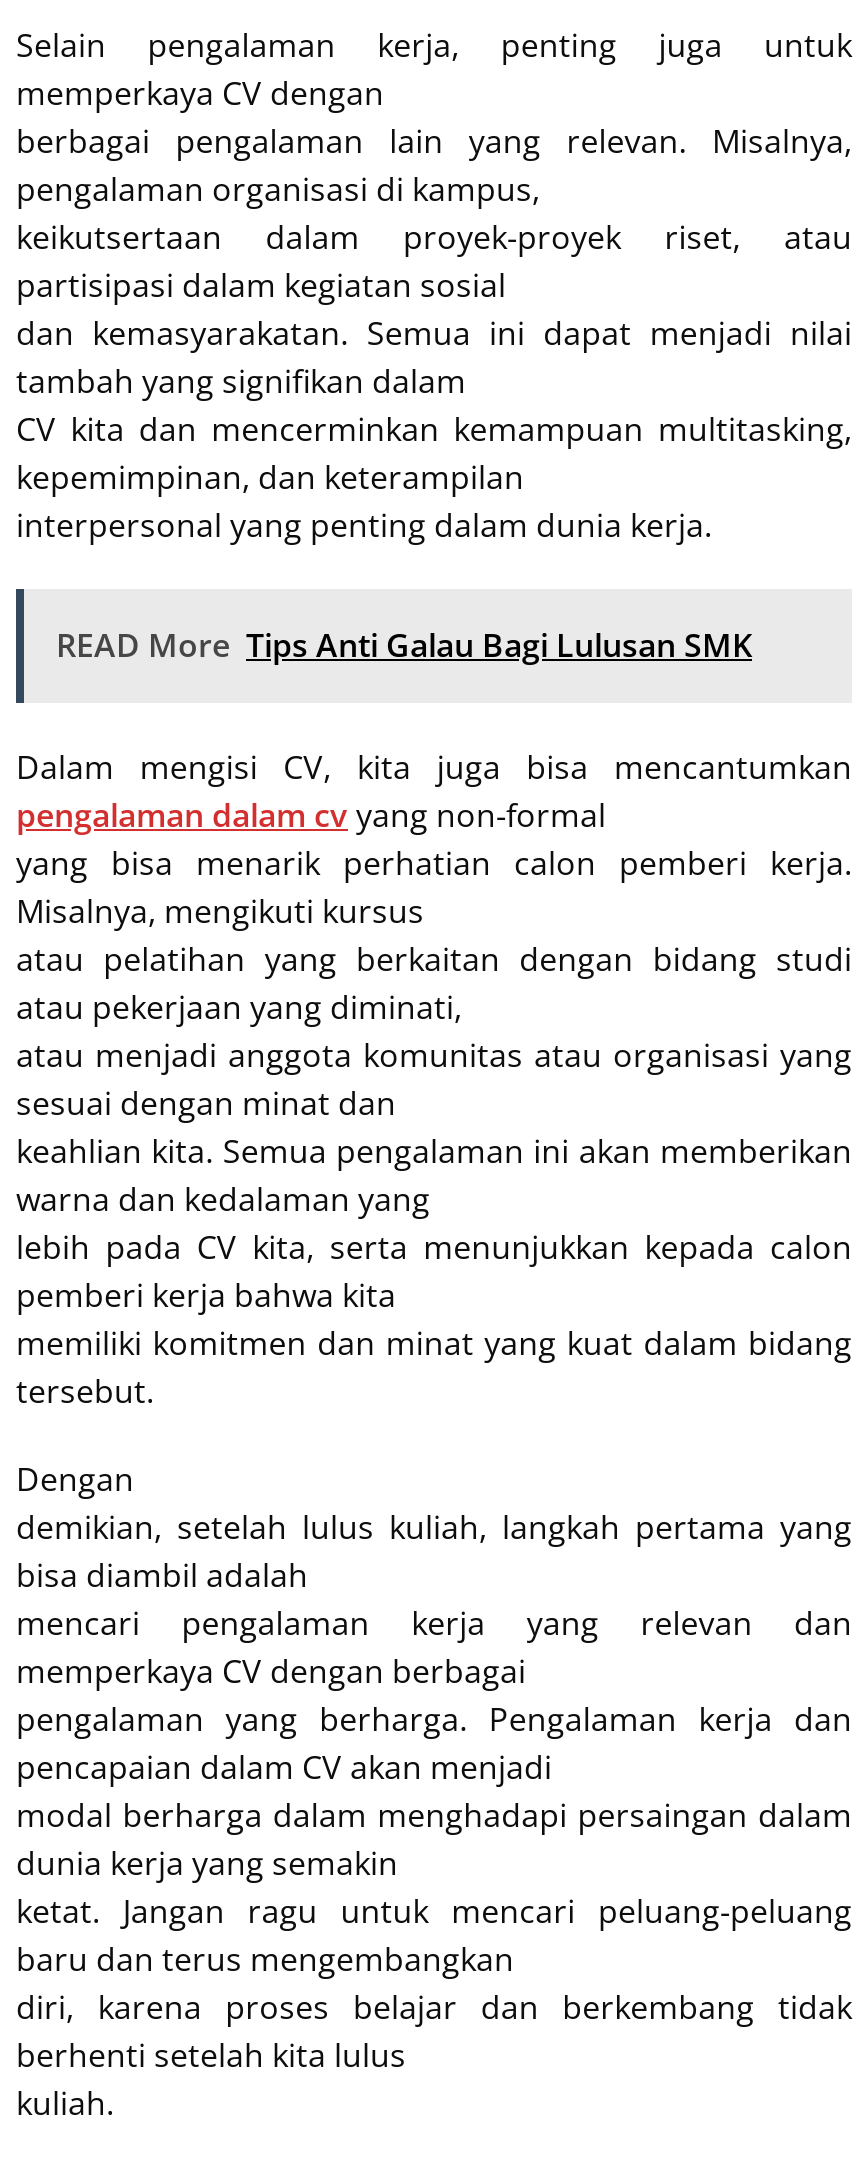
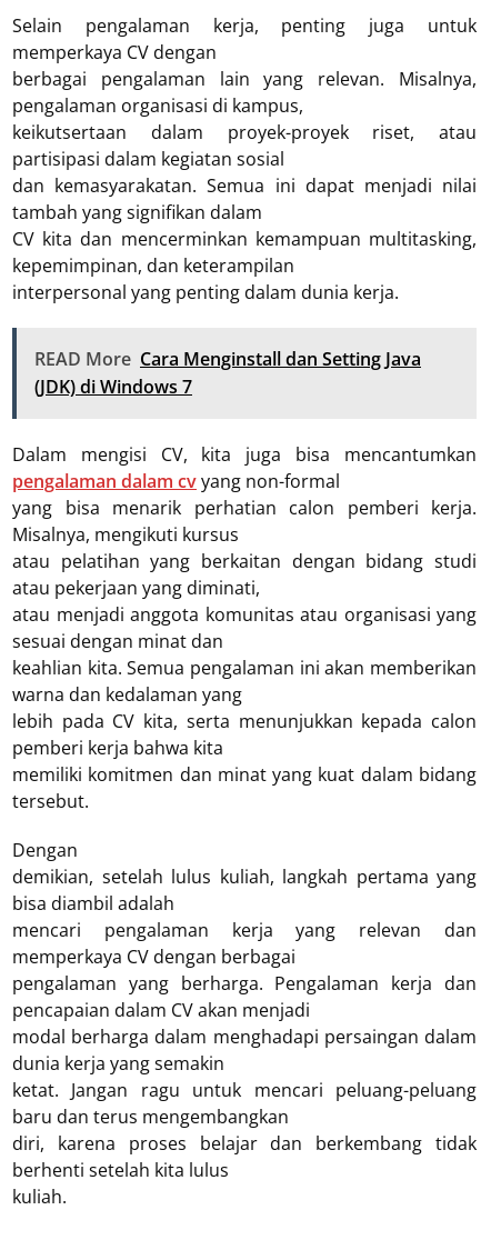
- READ More Tips Anti Galau Bagi Lulusan SMK
+ READ More Cara Menginstall dan Setting Java
+ (JDK) di Windows 7
